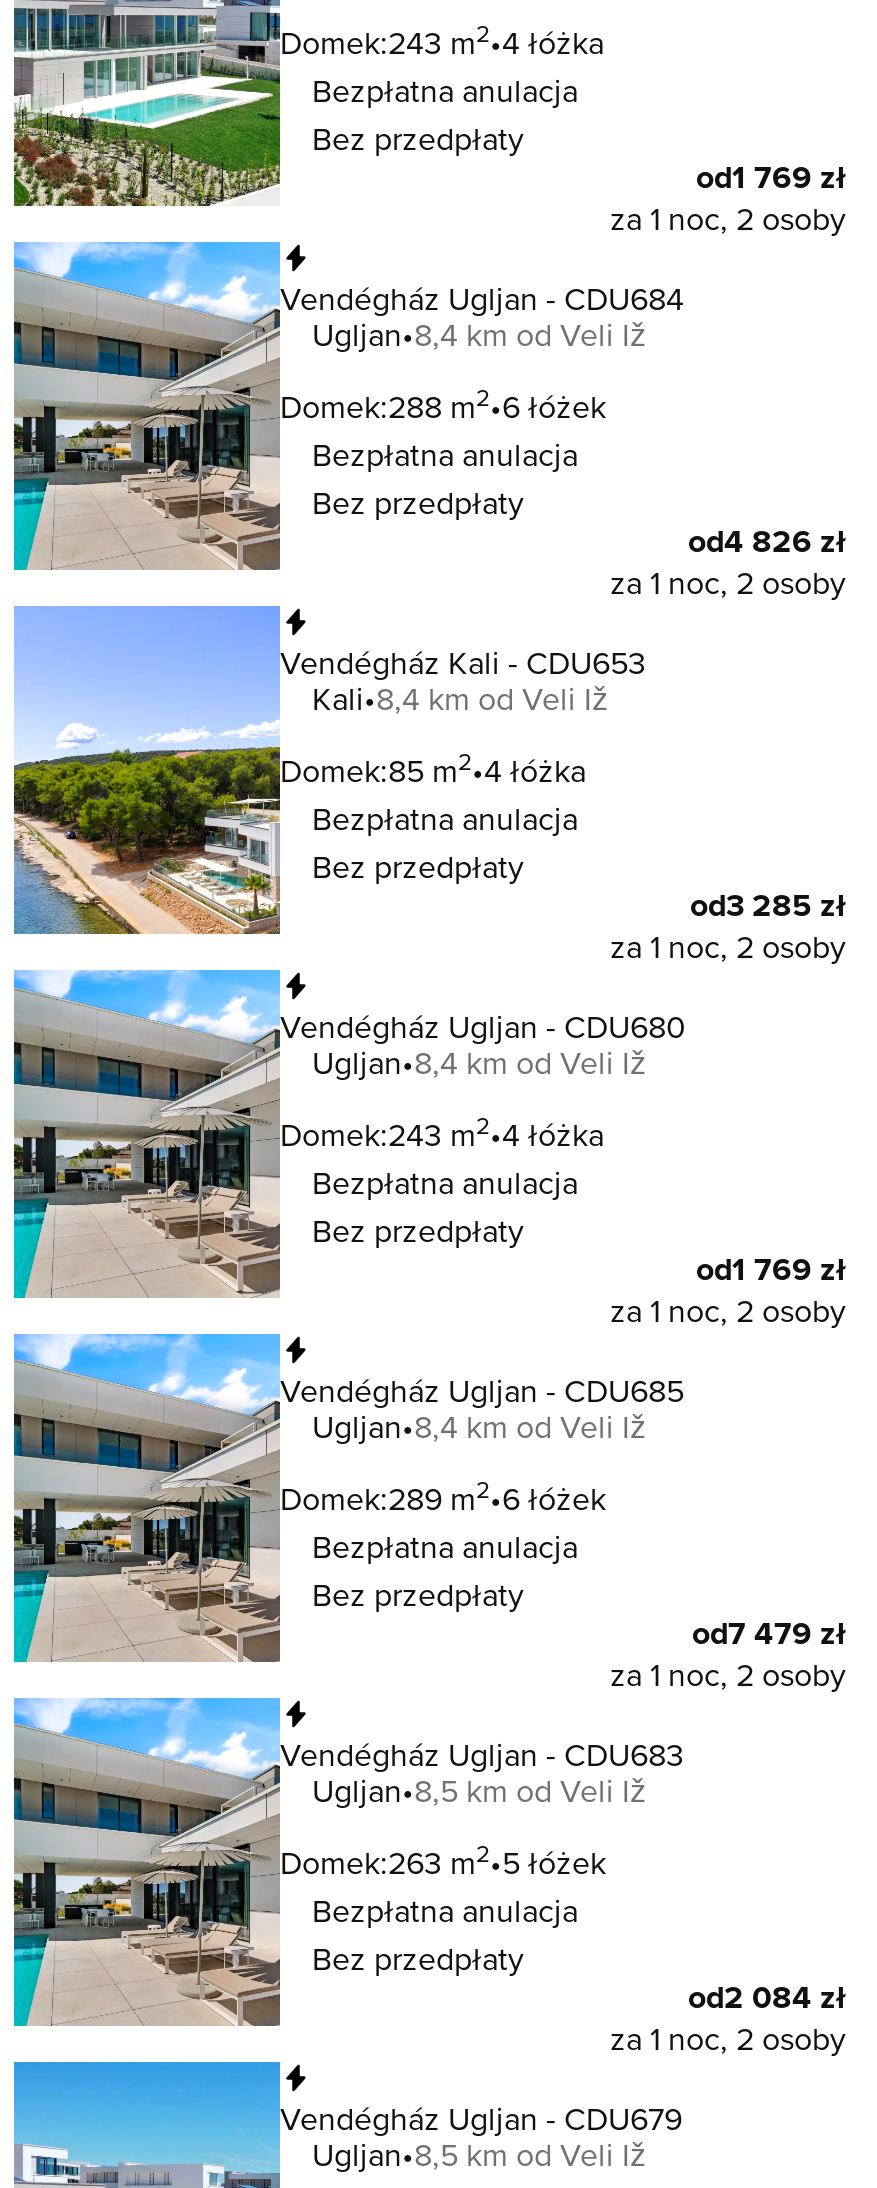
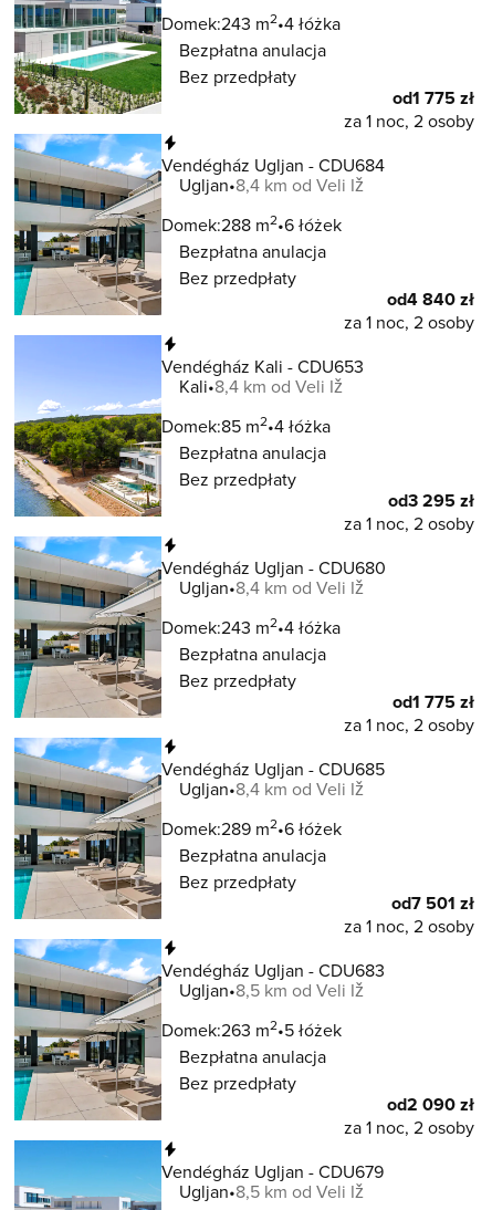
- od1 769 zł
+ od1 775 zł

- od4 826 zł
+ od4 840 zł

- od3 285 zł
+ od3 295 zł

- od1 769 zł
+ od1 775 zł

- od7 479 zł
+ od7 501 zł

- od2 084 zł
+ od2 090 zł
